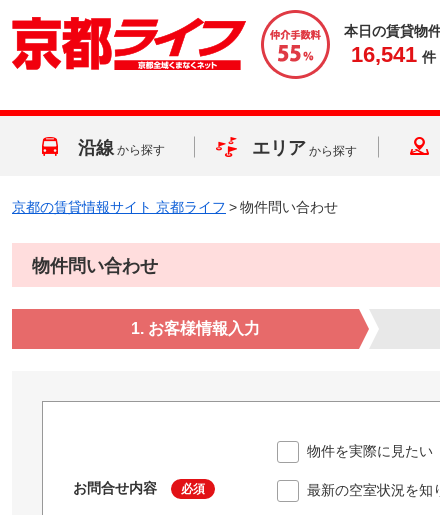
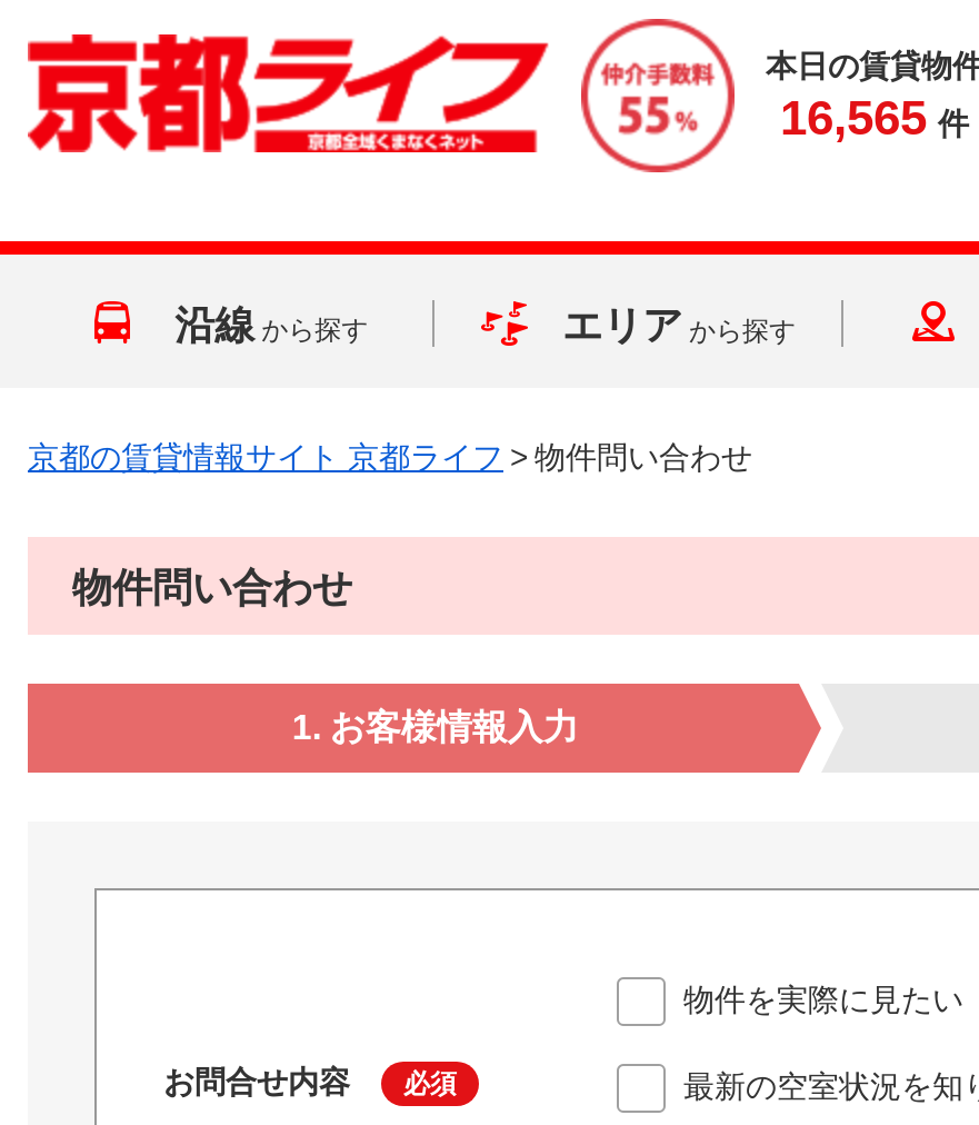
- 16,541 件
+ 16,565 件
